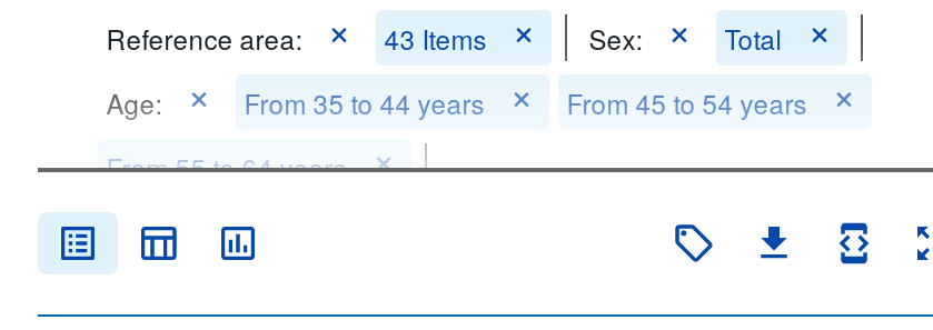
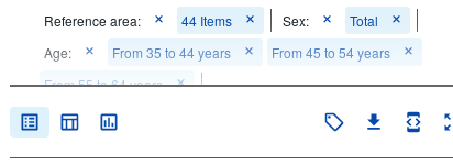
- 43 Items
+ 44 Items
